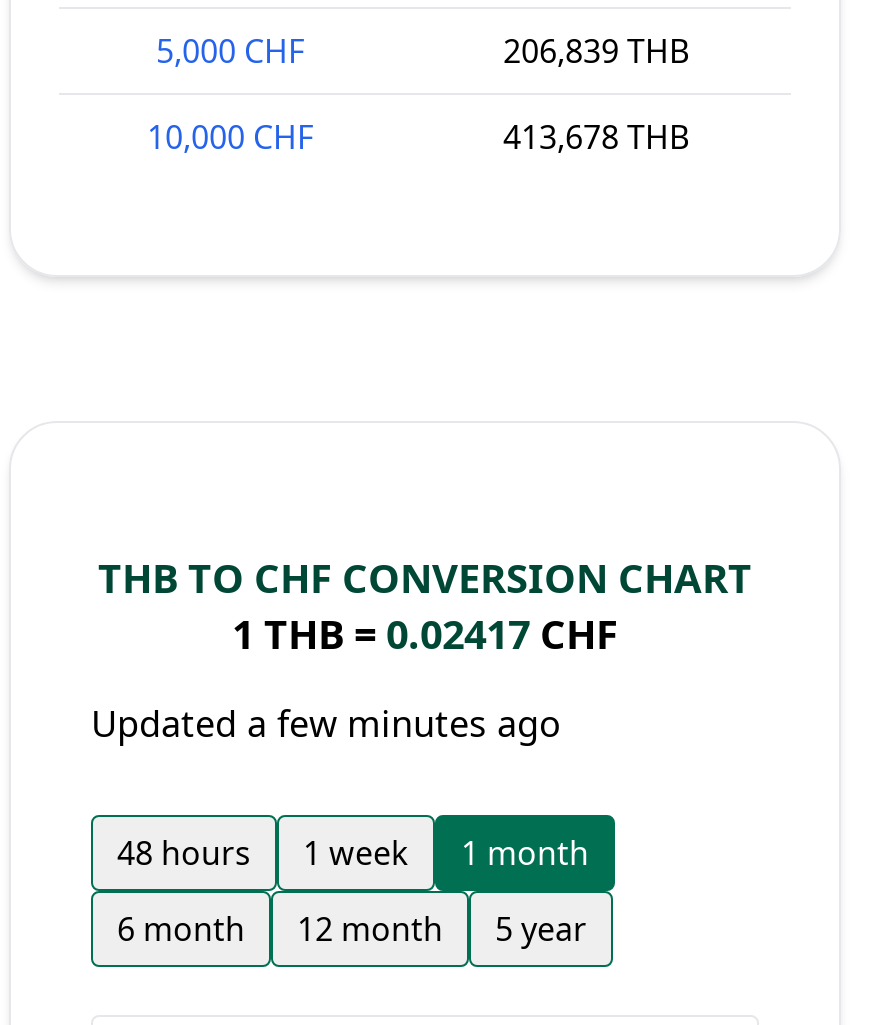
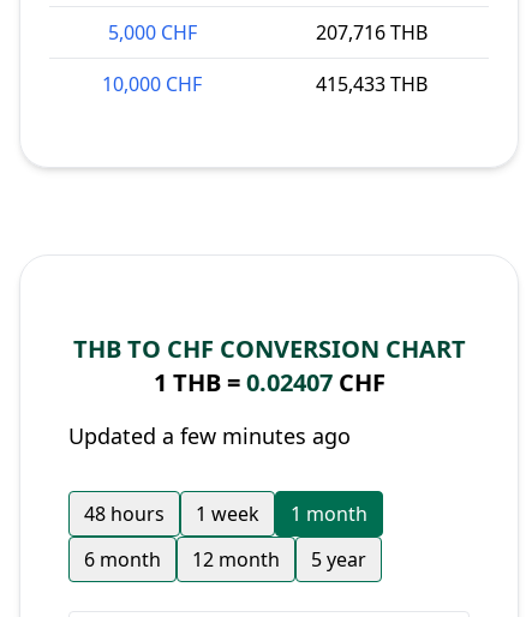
- 206,839 THB
+ 207,716 THB

- 413,678 THB
+ 415,433 THB

- 1 THB = 0.02417 CHF
+ 1 THB = 0.02407 CHF
